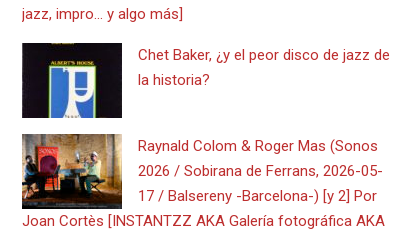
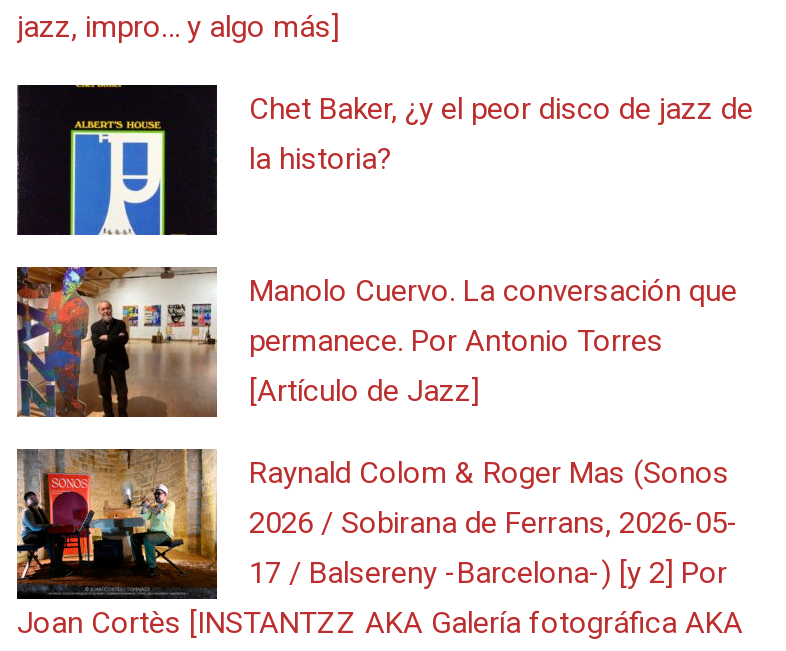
+ [image]
+ Manolo Cuervo. La conversación que
+ permanece. Por Antonio Torres
+ [Artículo de Jazz]
